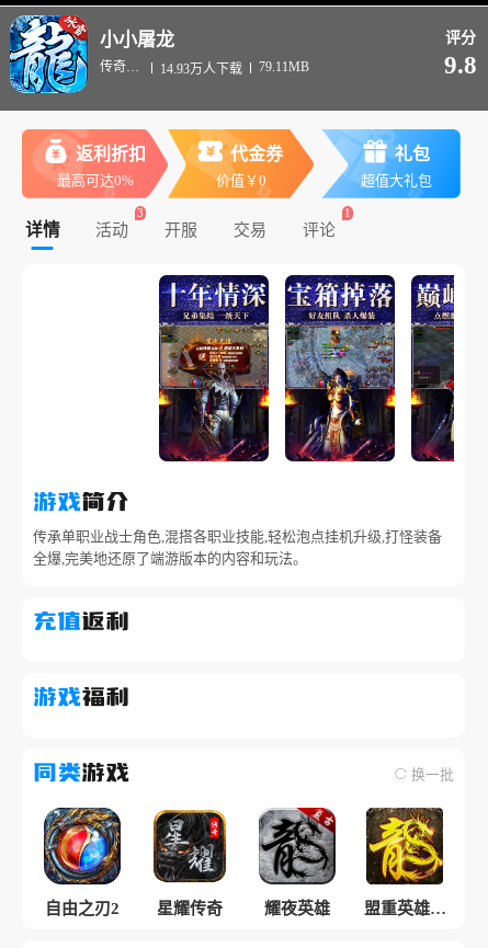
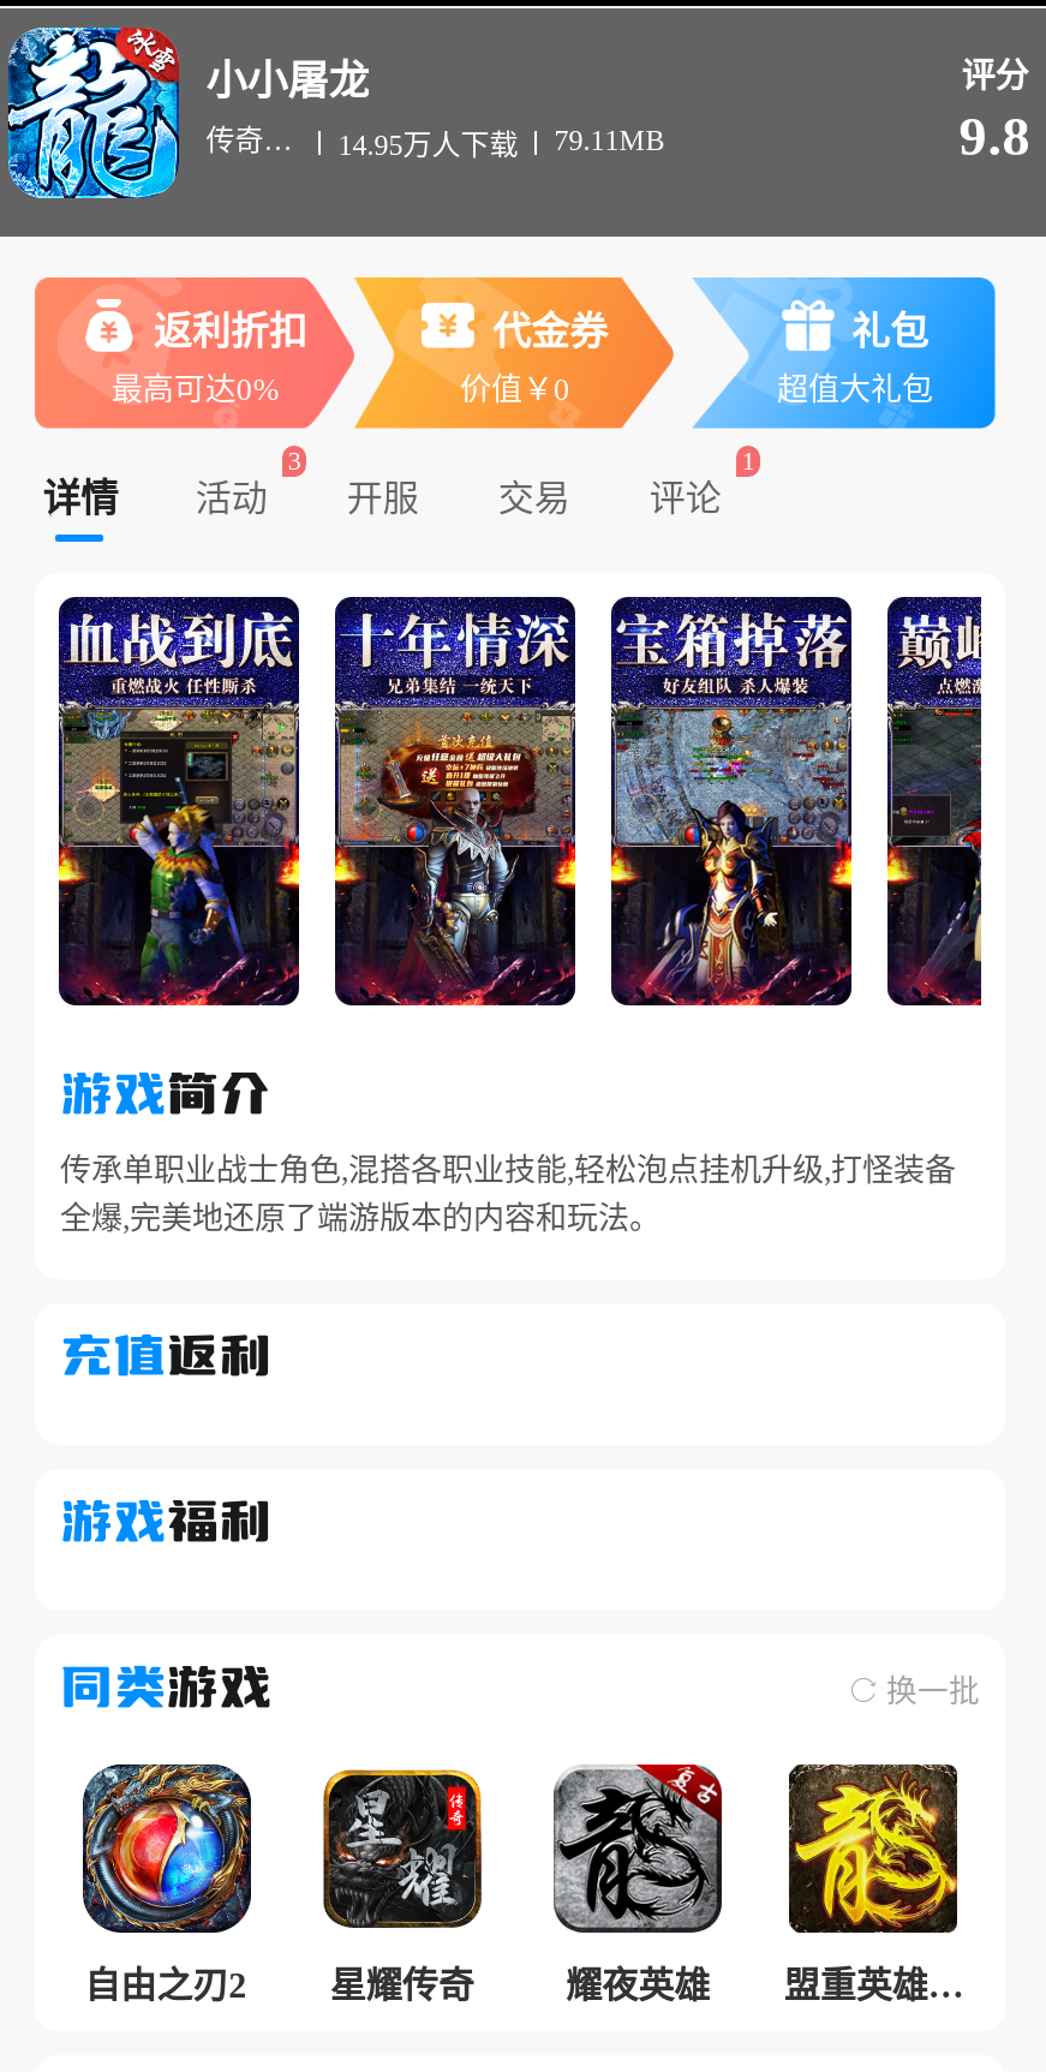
- 14.93万人下载
+ 14.95万人下载

+ [image]
